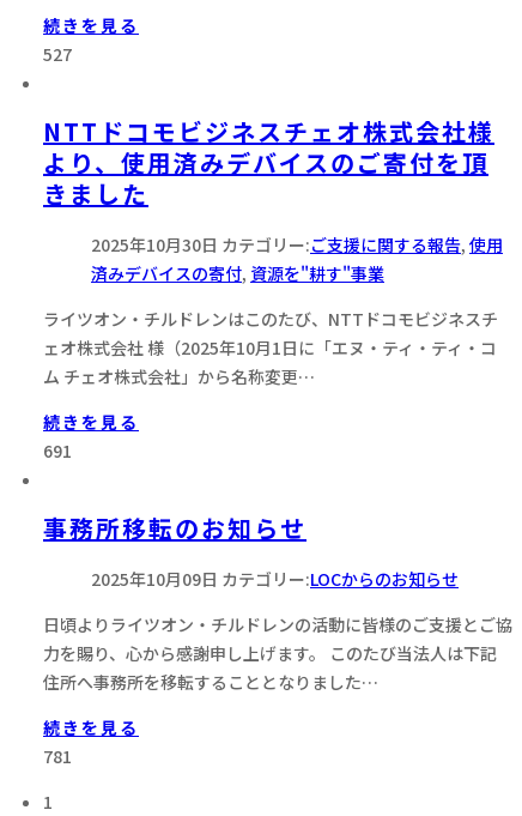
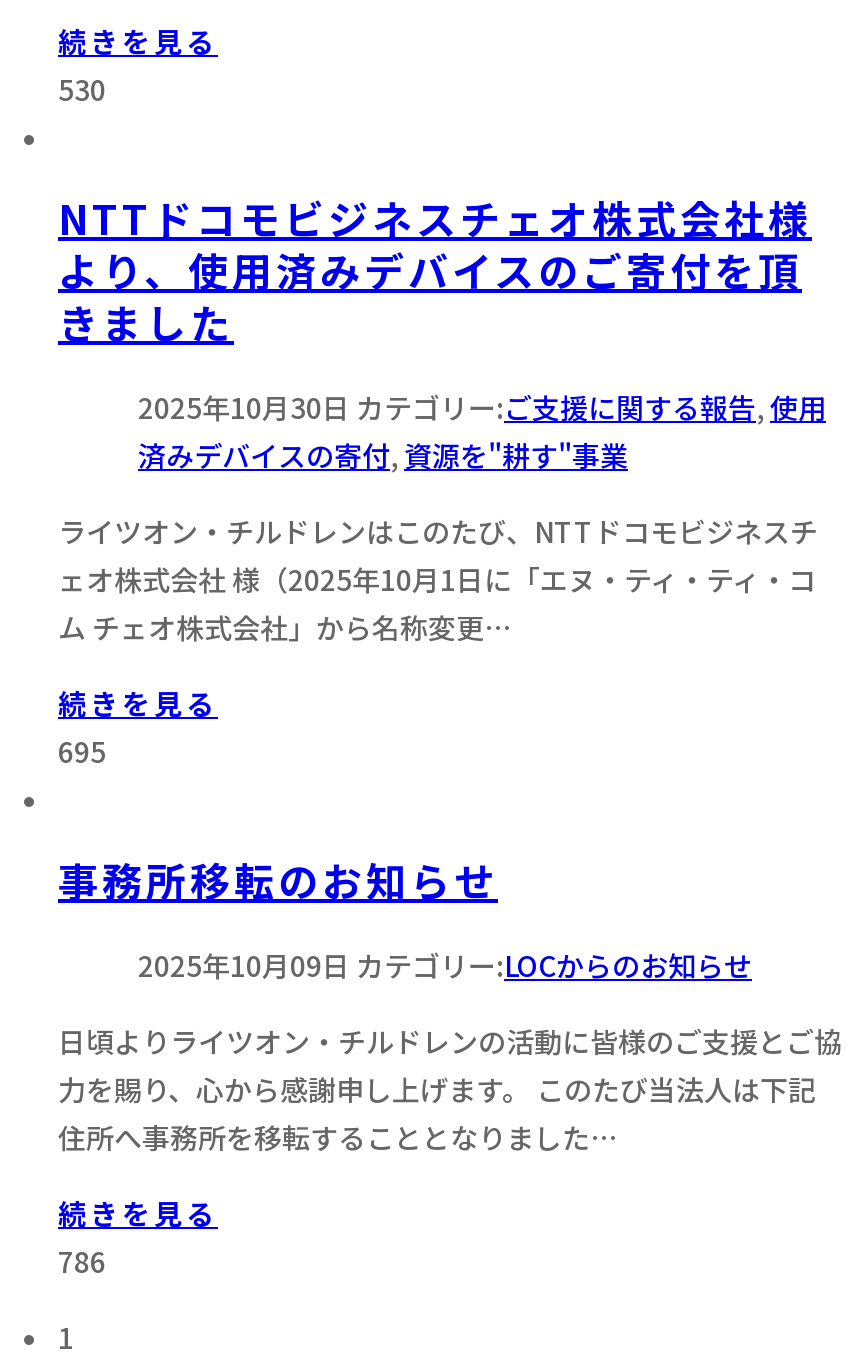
- 527
+ 530

- 691
+ 695

- 781
+ 786
